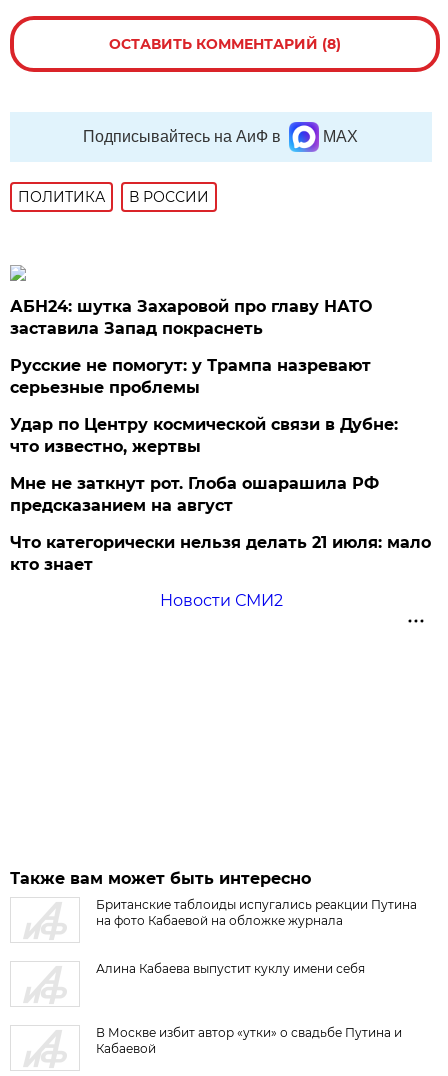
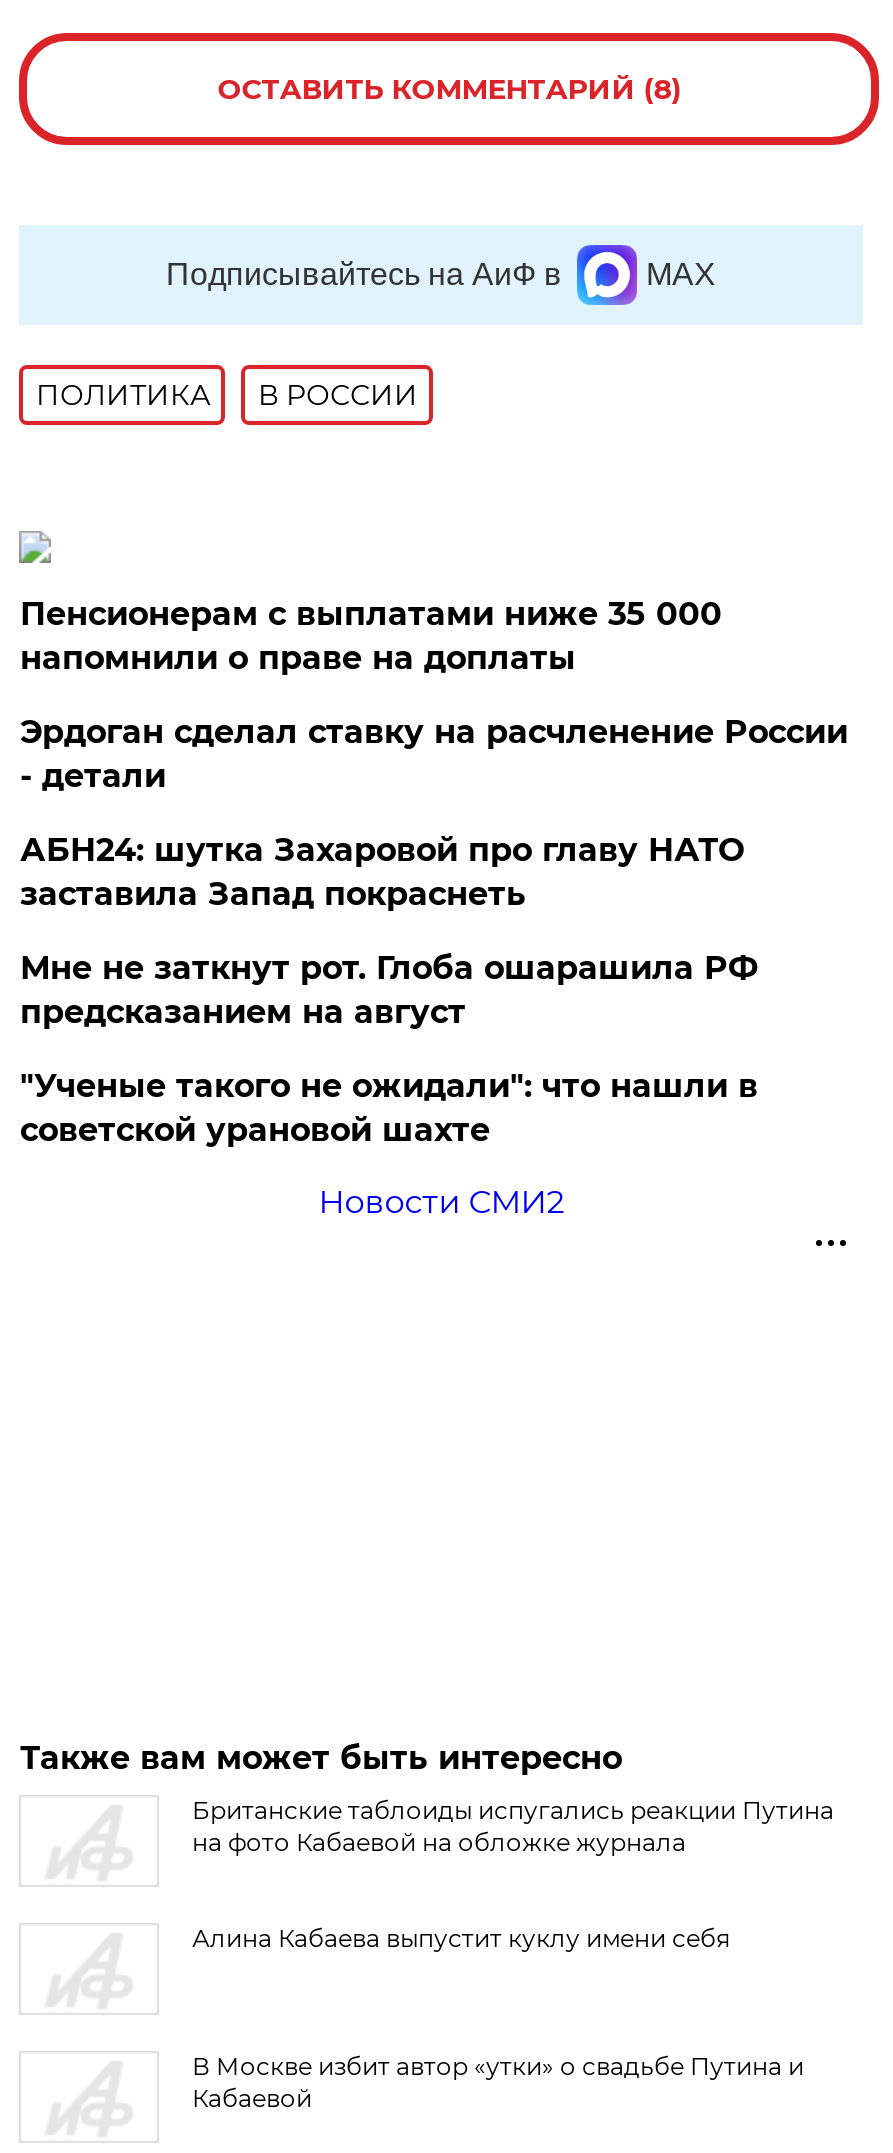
+ Пенсионерам с выплатами ниже 35 000
+ напомнили о праве на доплаты
+ Эрдоган сделал ставку на расчленение России
+ - детали

moved down: АБН24: шутка Захаровой про главу НАТО | заставила Запад покраснеть

- Русские не помогут: у Трампа назревают
- серьезные проблемы
- Удар по Центру космической связи в Дубне:
- что известно, жертвы

- Что категорически нельзя делать 21 июля: мало
- кто знает
+ "Ученые такого не ожидали": что нашли в
+ советской урановой шахте
